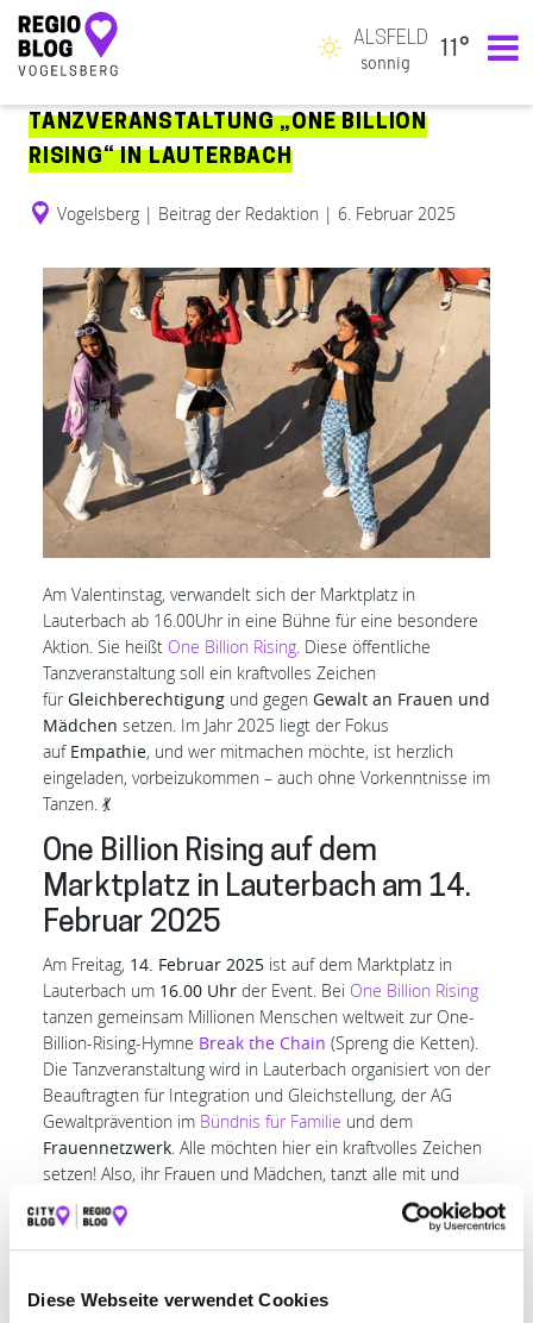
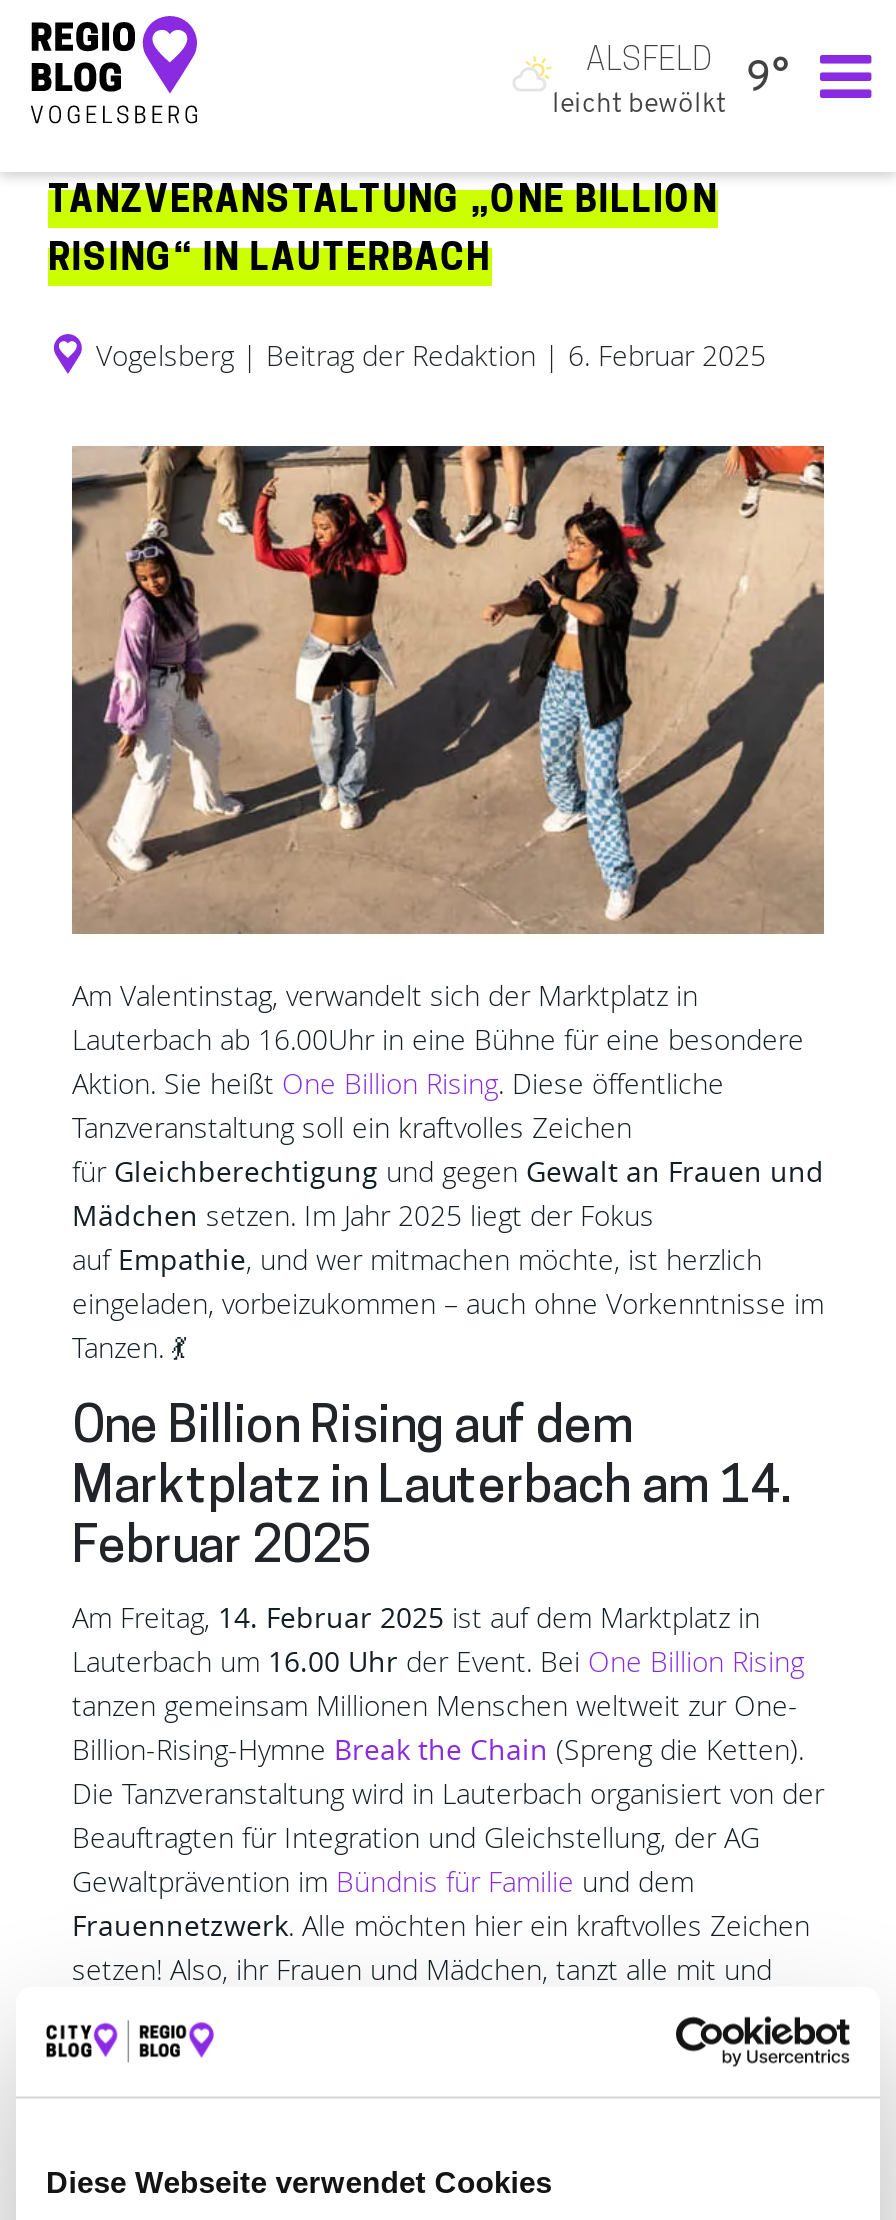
- ALSFELD 11°
+ ALSFELD 9°

- sonnig
+ leicht bewölkt
